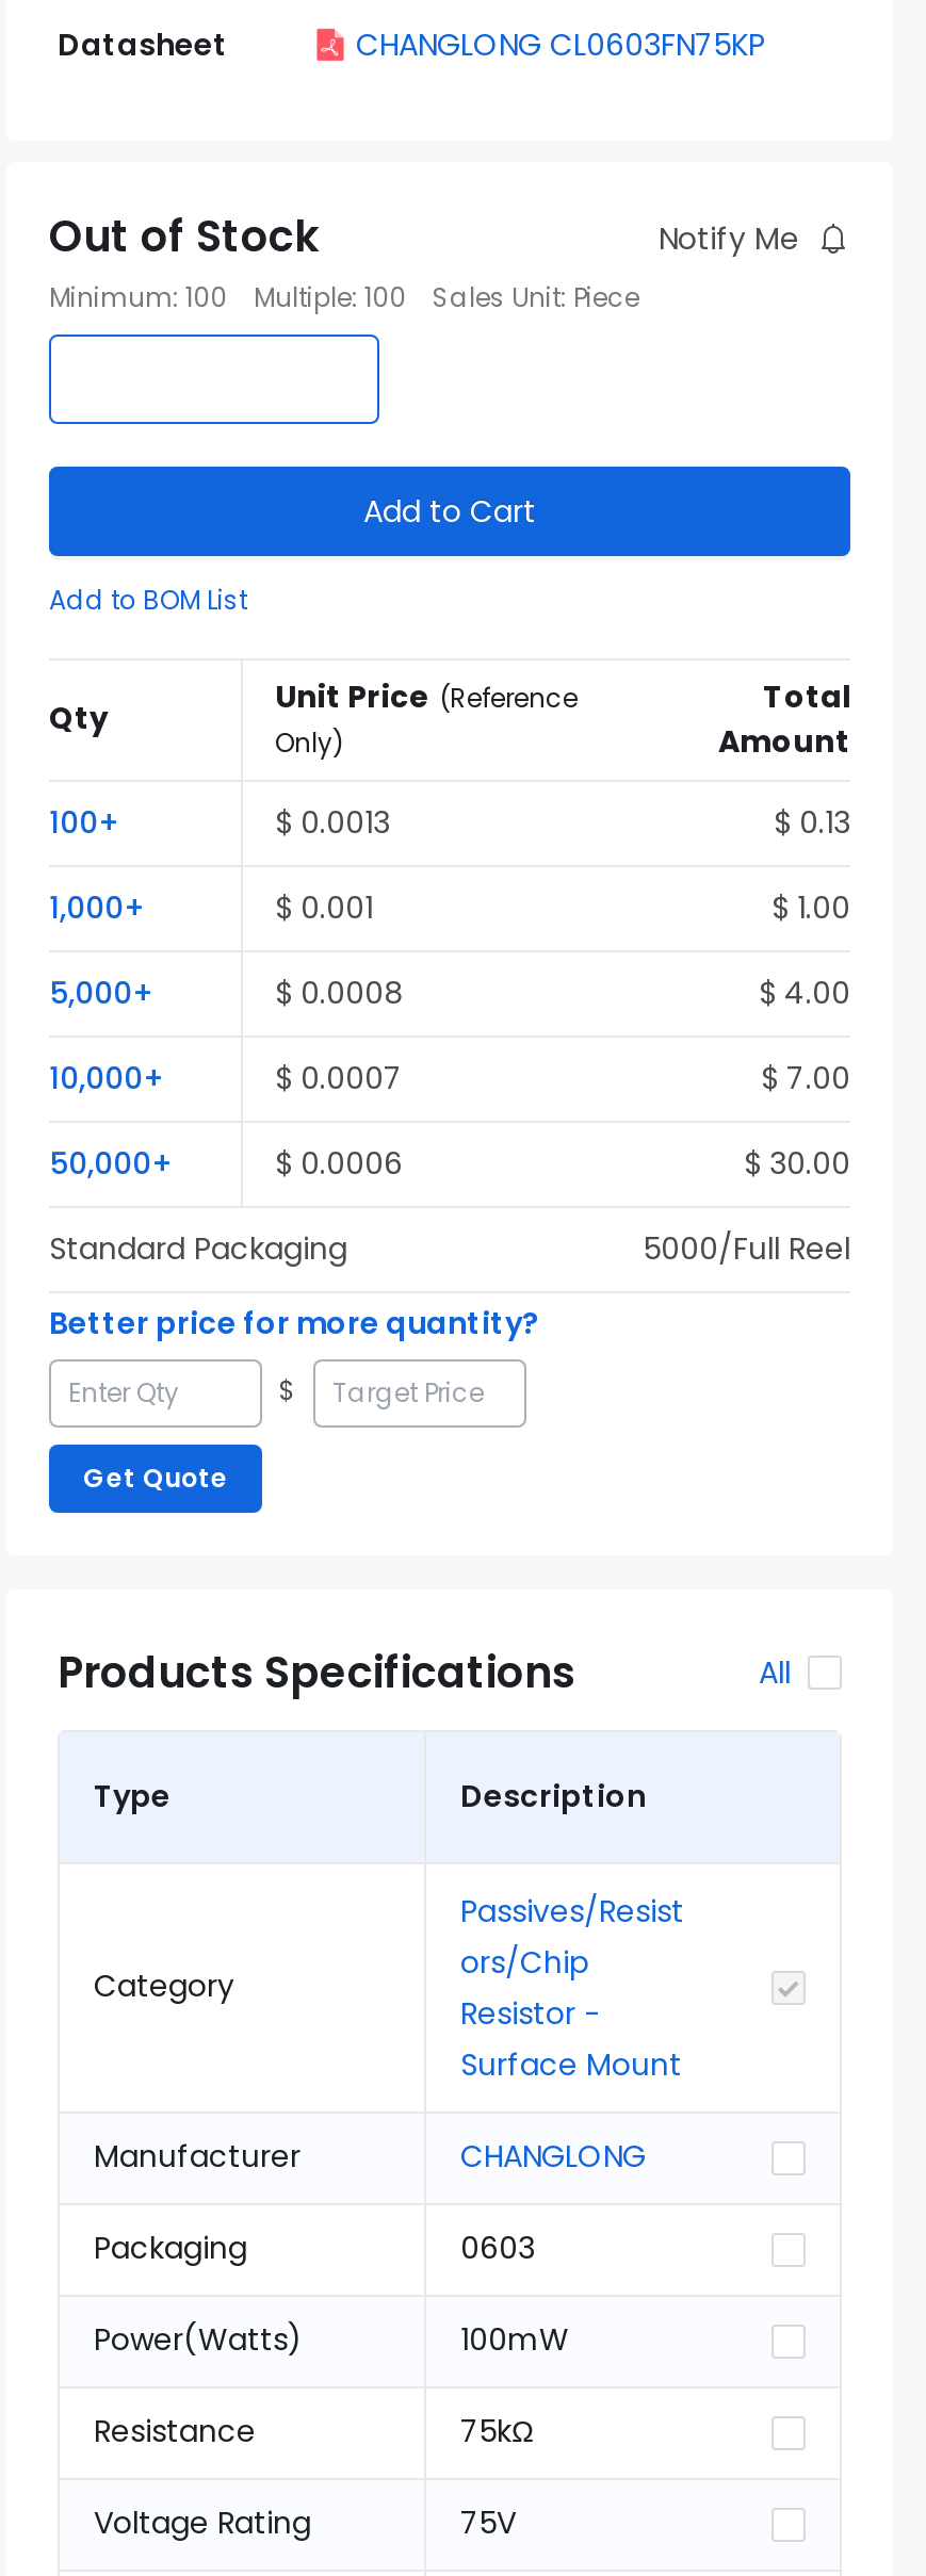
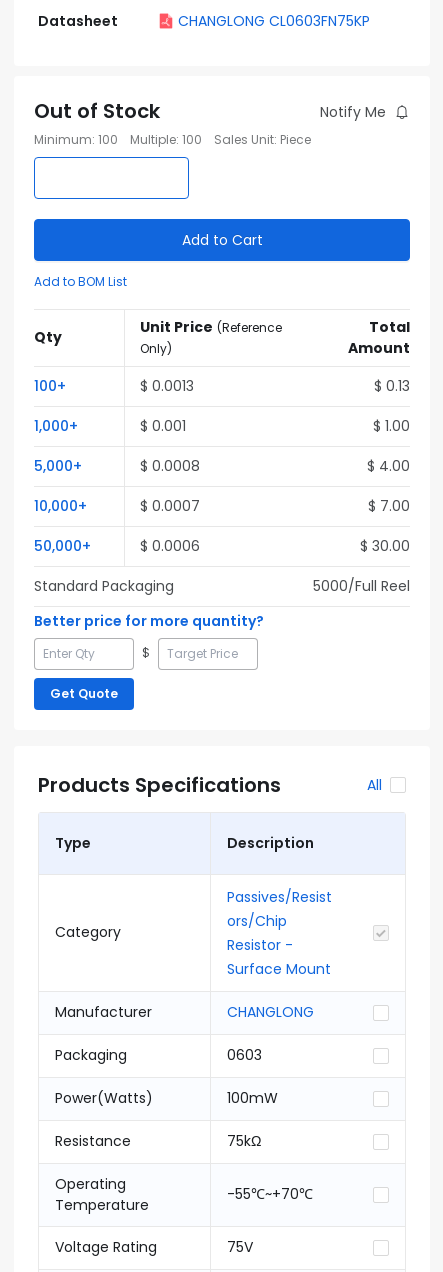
+ Operating
+ Temperature

+ -55℃~+70℃
